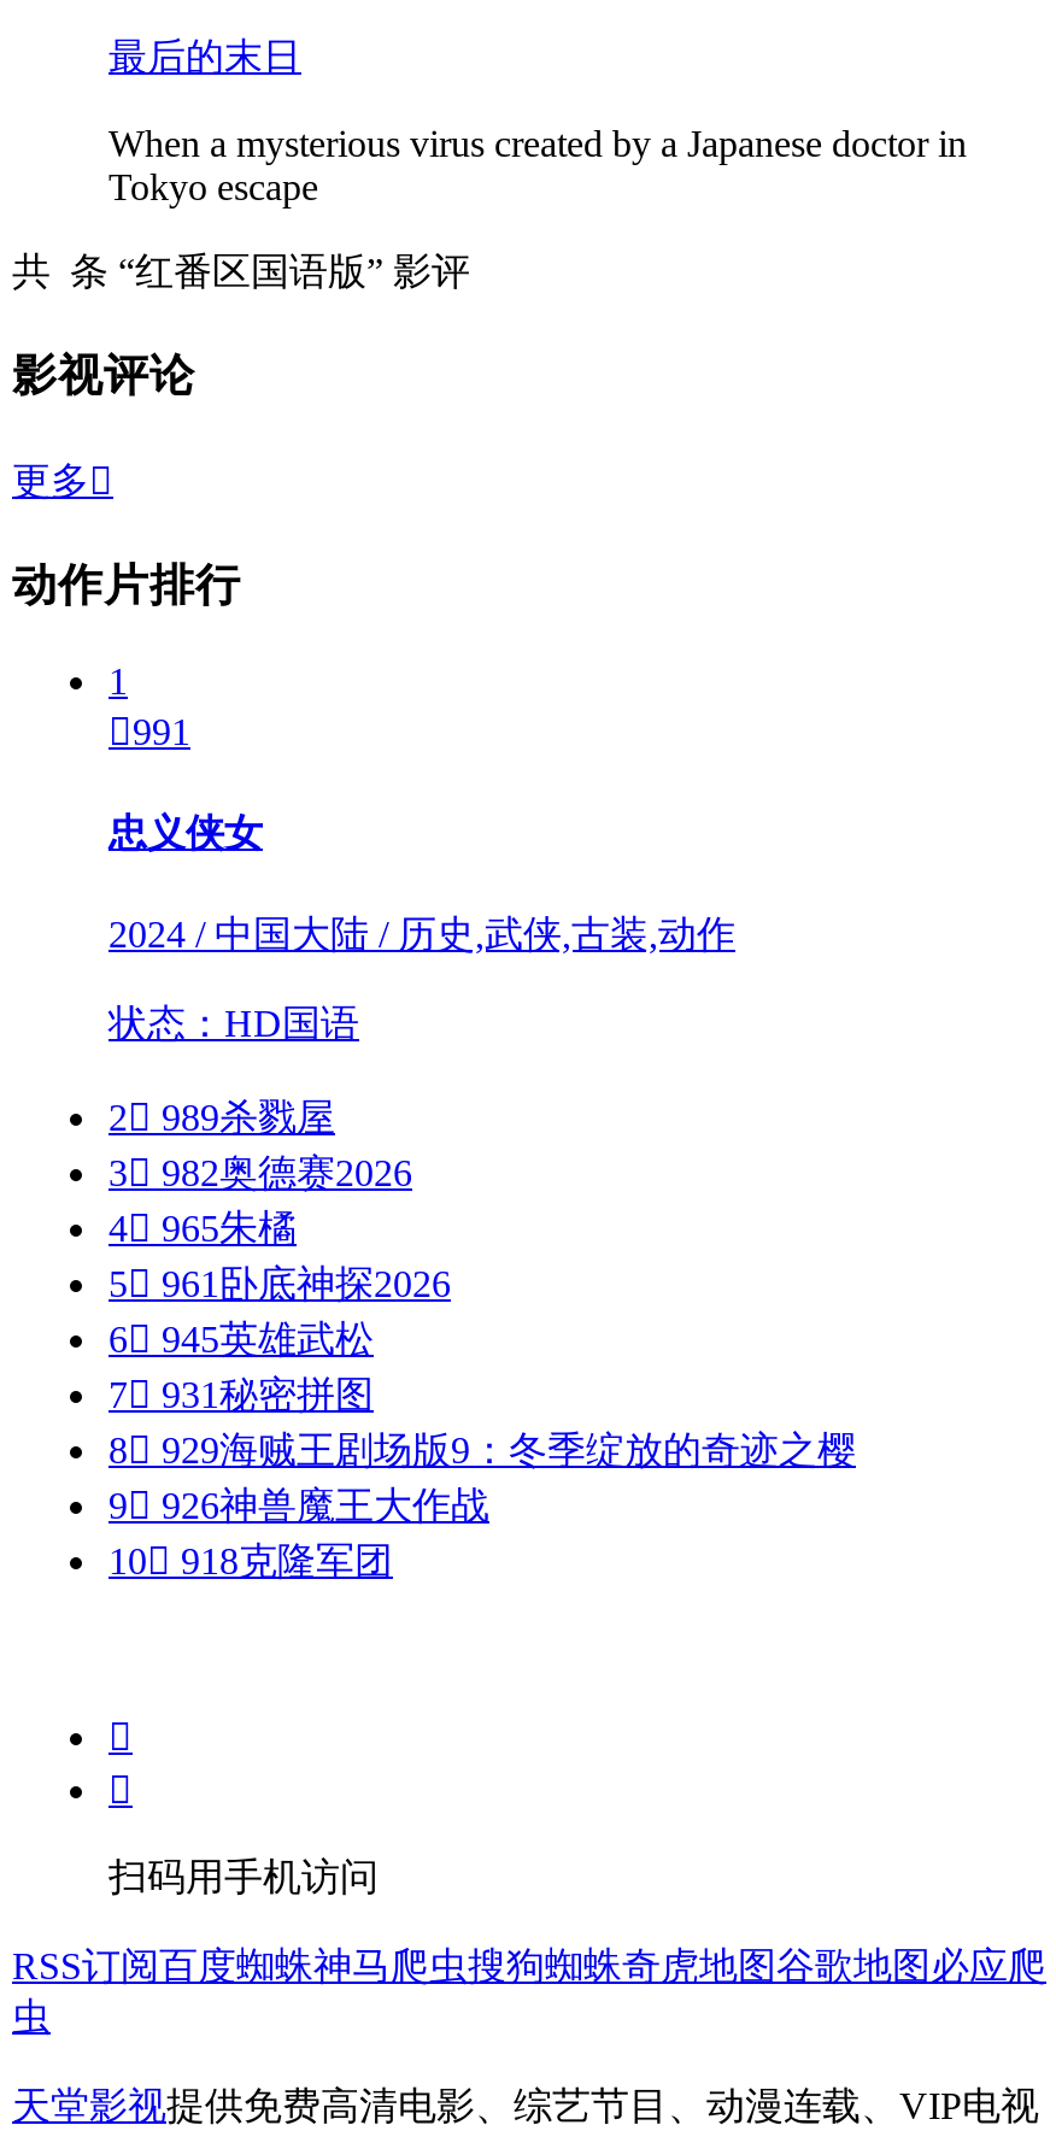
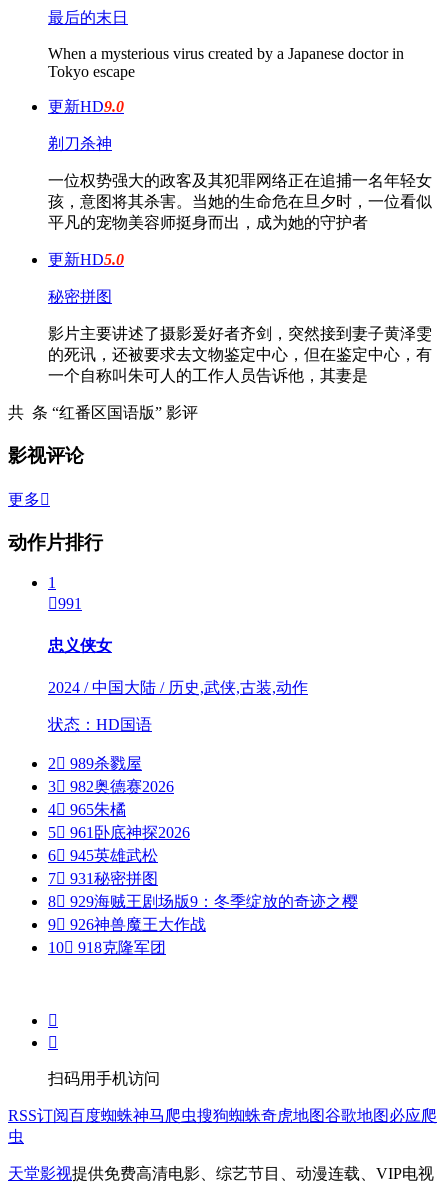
+ 更新HD9.0
+ 剃刀杀神
+ 一位权势强大的政客及其犯罪网络正在追捕一名年轻女
+ 孩，意图将其杀害。当她的生命危在旦夕时，一位看似
+ 平凡的宠物美容师挺身而出，成为她的守护者
+ 更新HD5.0
+ 秘密拼图
+ 影片主要讲述了摄影爰好者齐剑，突然接到妻子黄泽雯
+ 的死讯，还被要求去文物鉴定中心，但在鉴定中心，有
+ 一个自称叫朱可人的工作人员告诉他，其妻是
